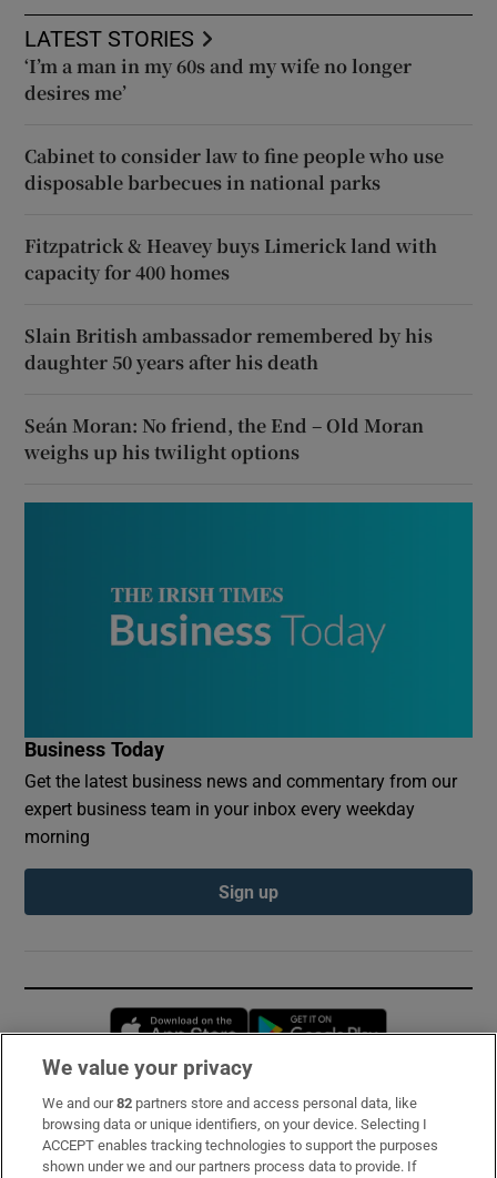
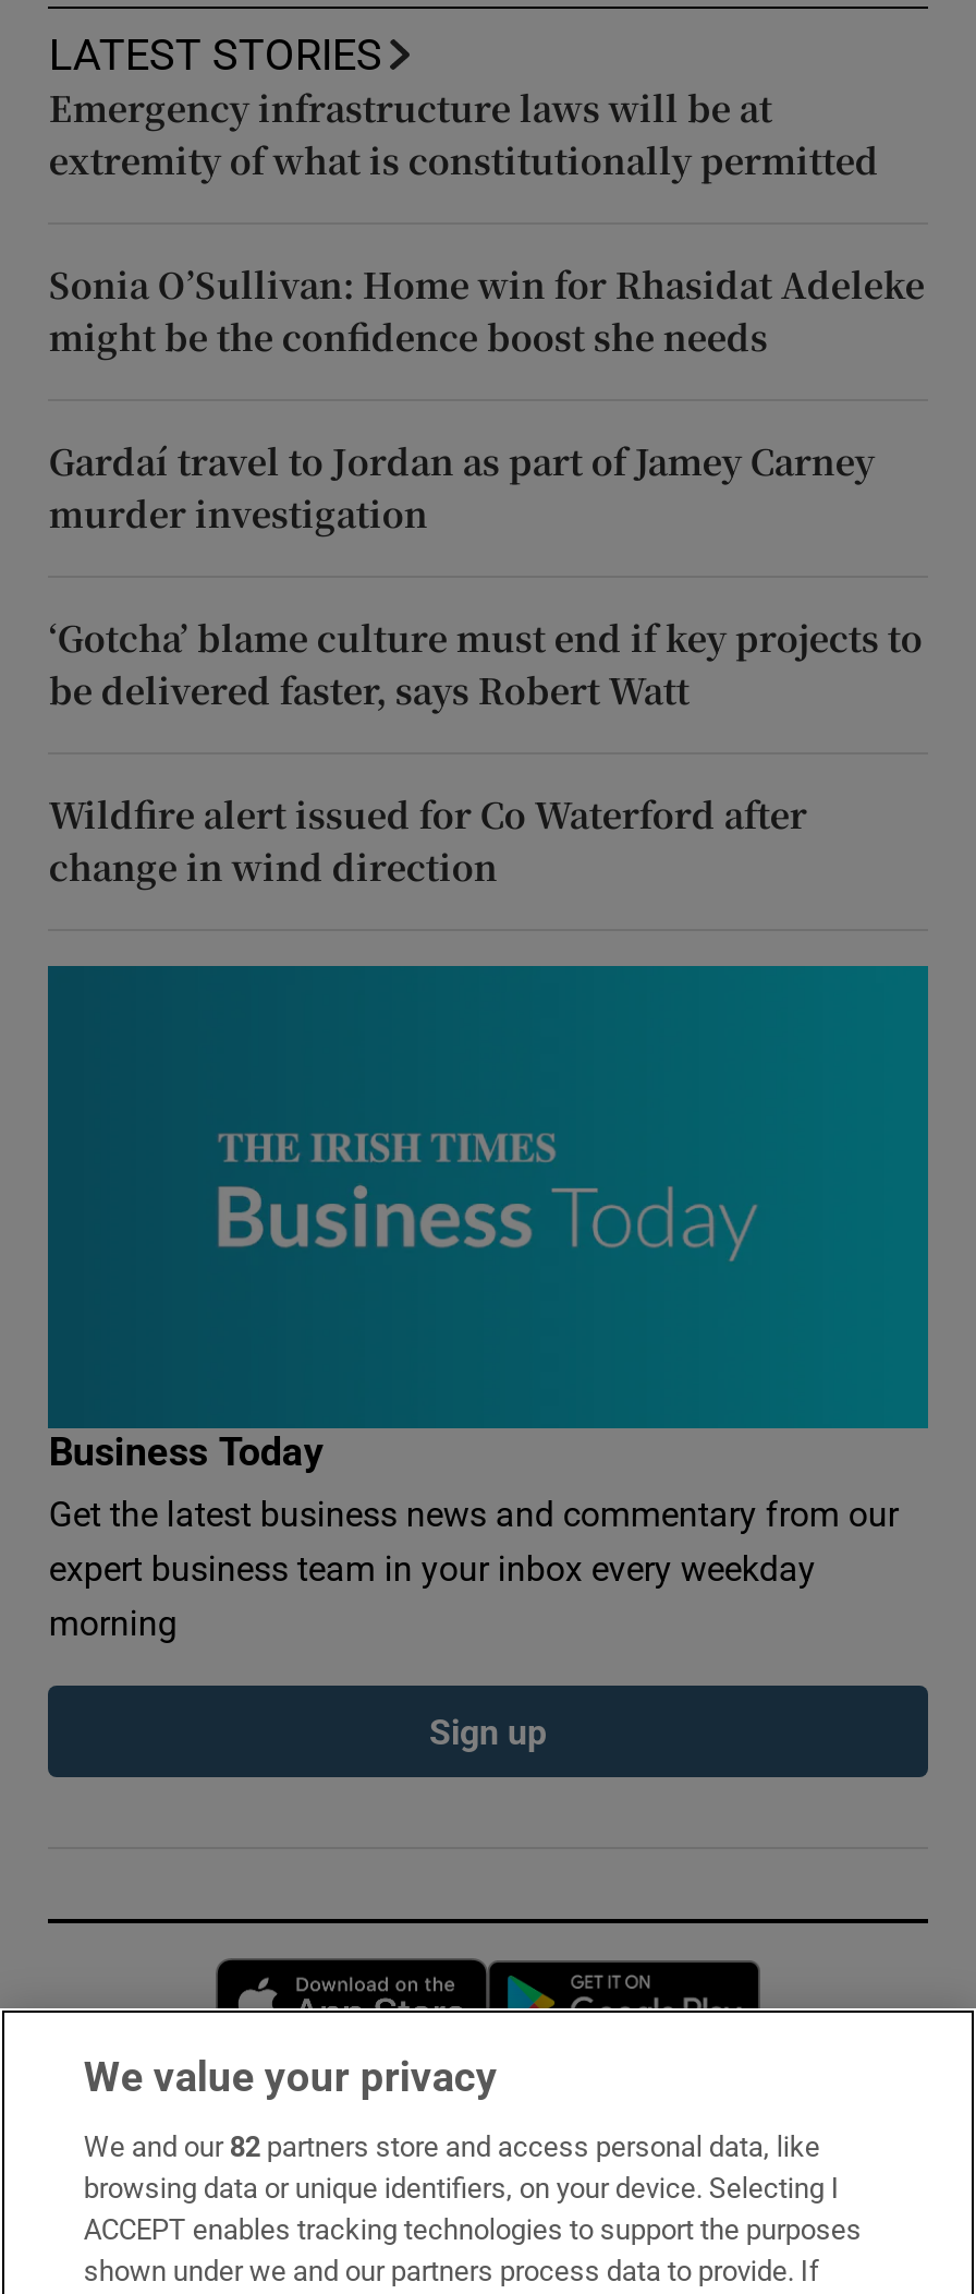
- ‘I’m a man in my 60s and my wife no longer
- desires me’
+ Emergency infrastructure laws will be at
+ extremity of what is constitutionally permitted

- Cabinet to consider law to fine people who use
- disposable barbecues in national parks
+ Sonia O’Sullivan: Home win for Rhasidat Adeleke
+ might be the confidence boost she needs

- Fitzpatrick & Heavey buys Limerick land with
- capacity for 400 homes
+ Gardaí travel to Jordan as part of Jamey Carney
+ murder investigation

- Slain British ambassador remembered by his
- daughter 50 years after his death
+ ‘Gotcha’ blame culture must end if key projects to
+ be delivered faster, says Robert Watt

- Seán Moran: No friend, the End – Old Moran
- weighs up his twilight options
+ Wildfire alert issued for Co Waterford after
+ change in wind direction
